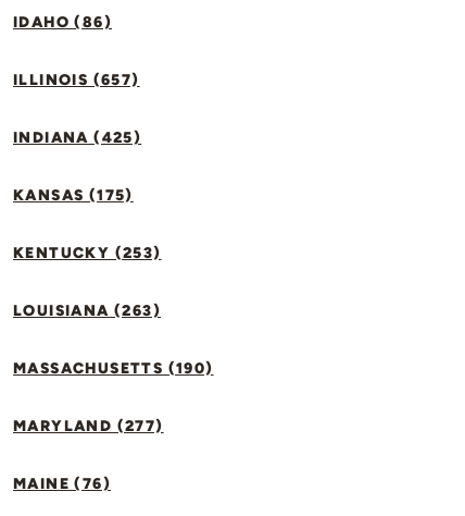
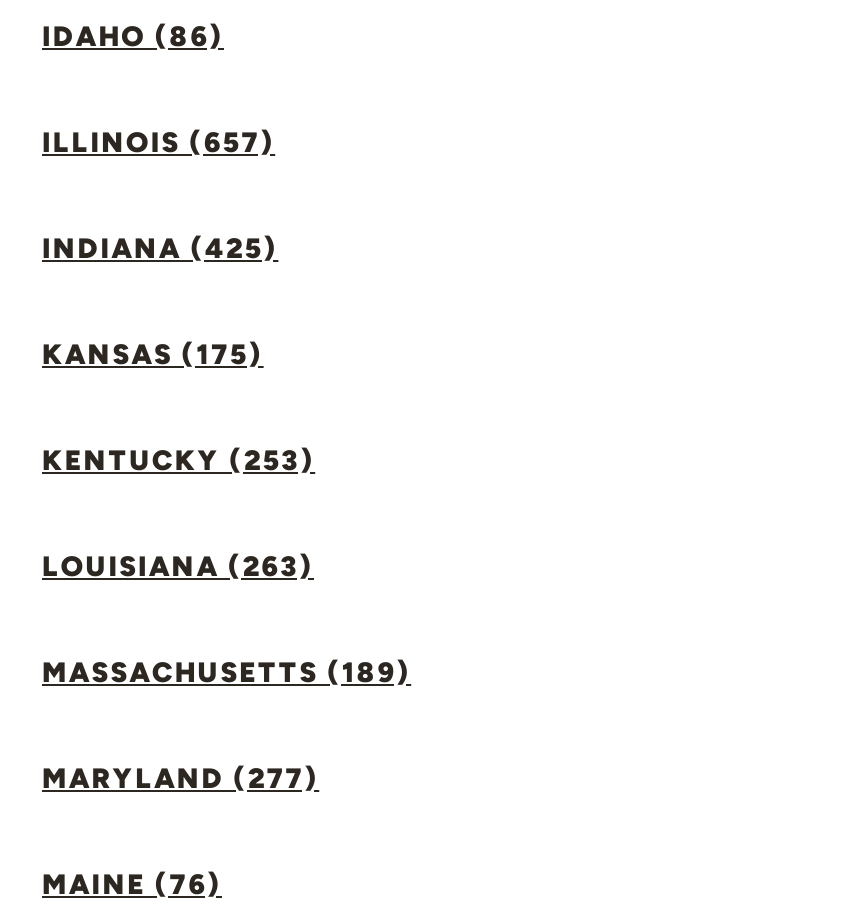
- MASSACHUSETTS (190)
+ MASSACHUSETTS (189)
